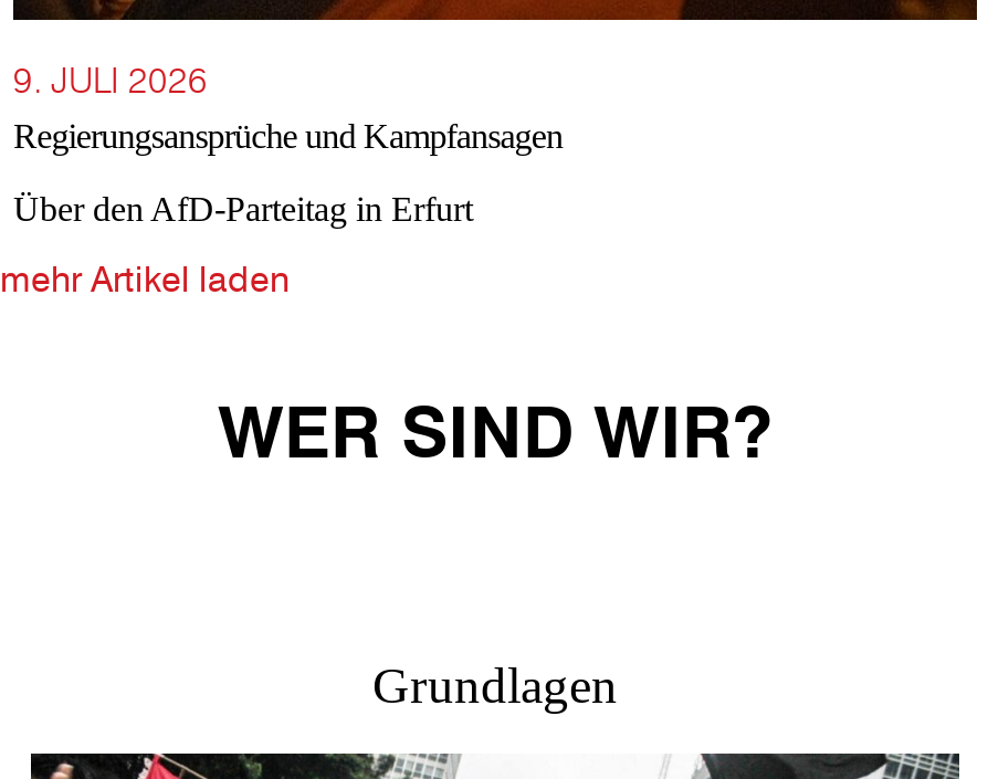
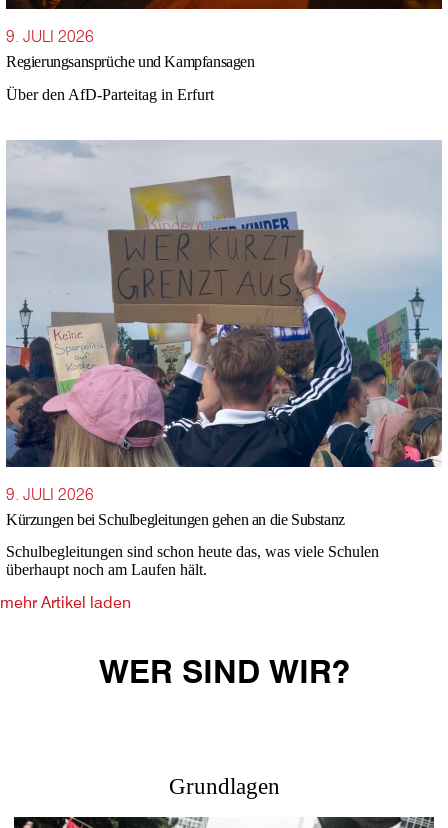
+ [image]
+ 9. JULI 2026
+ Kürzungen bei Schulbegleitungen gehen an die Substanz
+ Schulbegleitungen sind schon heute das, was viele Schulen
+ überhaupt noch am Laufen hält.
